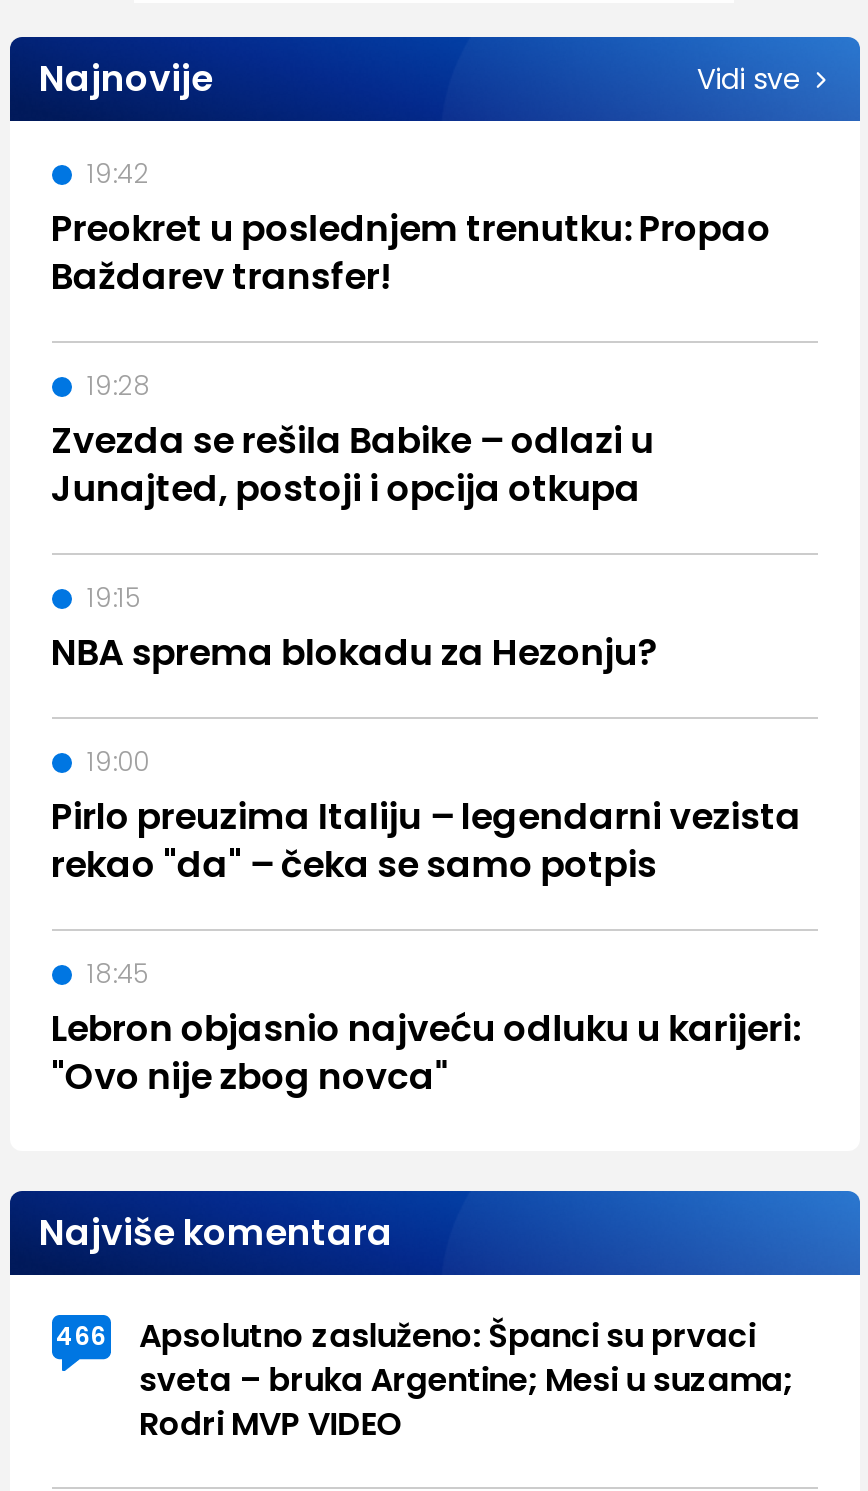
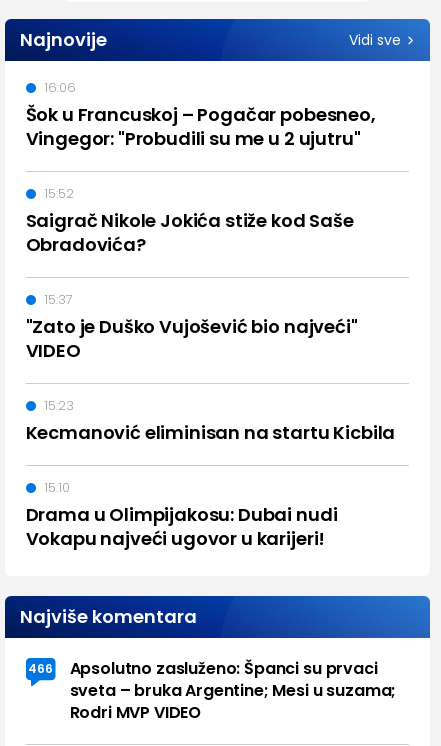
- 19:42
+ 16:06

- Preokret u poslednjem trenutku: Propao
- Baždarev transfer!
+ Šok u Francuskoj – Pogačar pobesneo,
+ Vingegor: "Probudili su me u 2 ujutru"

- 19:28
+ 15:52

- Zvezda se rešila Babike – odlazi u
- Junajted, postoji i opcija otkupa
+ Saigrač Nikole Jokića stiže kod Saše
+ Obradovića?

- 19:15
+ 15:37

- NBA sprema blokadu za Hezonju?
+ "Zato je Duško Vujošević bio najveći"
+ VIDEO

- 19:00
+ 15:23

- Pirlo preuzima Italiju – legendarni vezista
- rekao "da" – čeka se samo potpis
+ Kecmanović eliminisan na startu Kicbila

- 18:45
+ 15:10

- Lebron objasnio najveću odluku u karijeri:
- "Ovo nije zbog novca"
+ Drama u Olimpijakosu: Dubai nudi
+ Vokapu najveći ugovor u karijeri!
